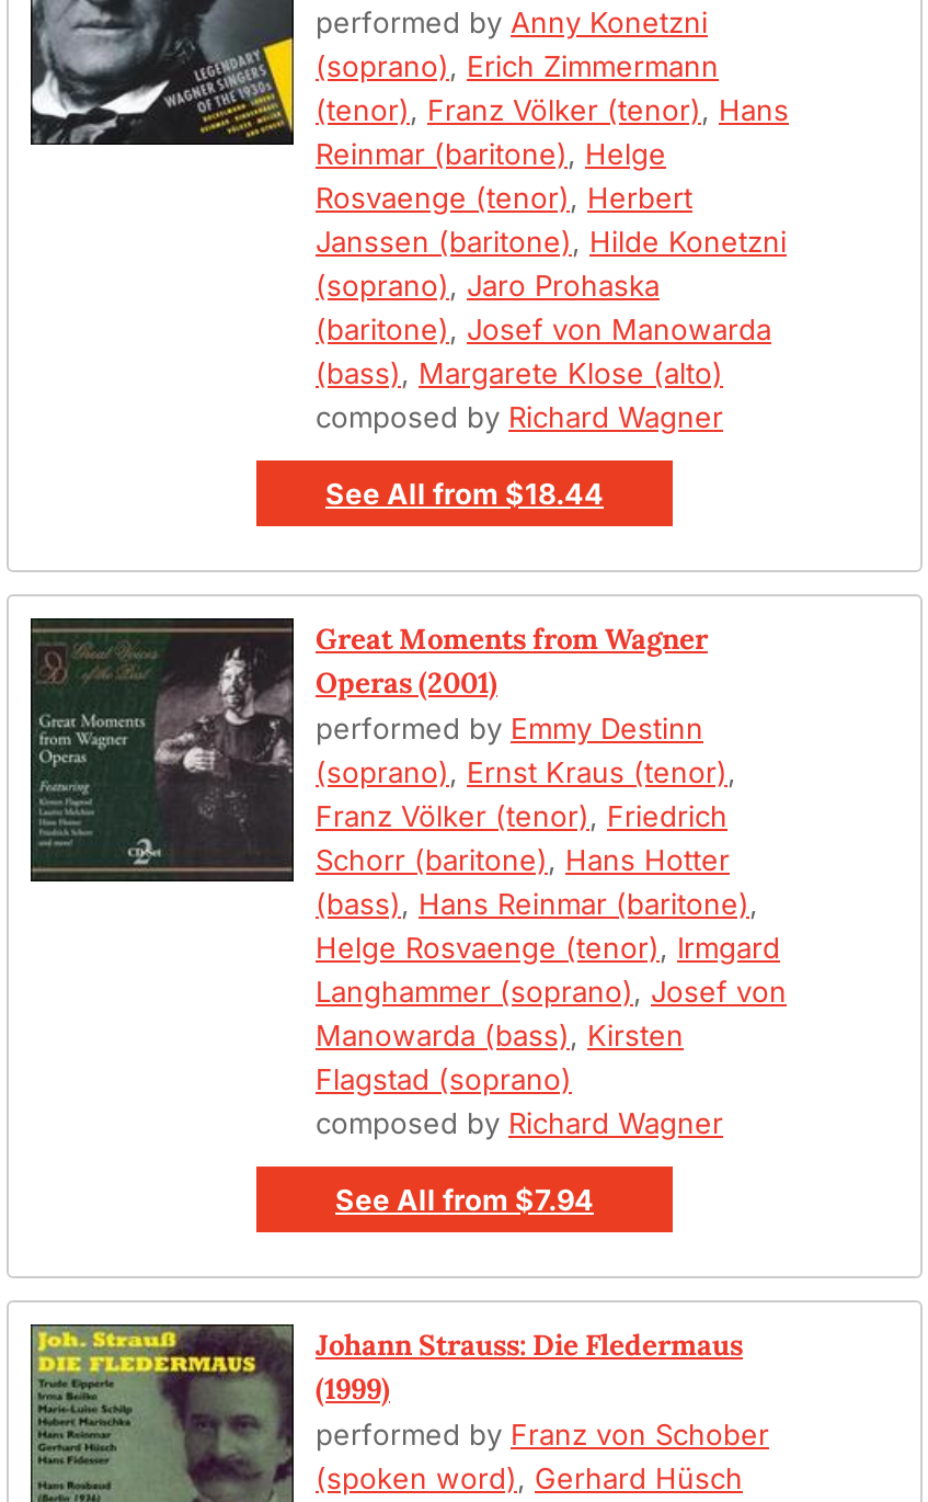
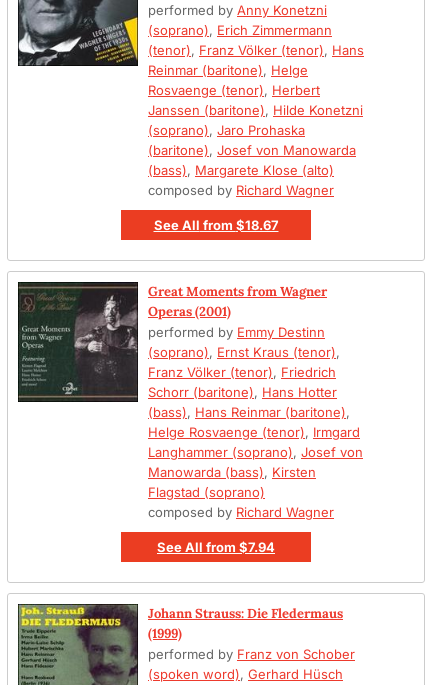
- See All from $18.44
+ See All from $18.67
